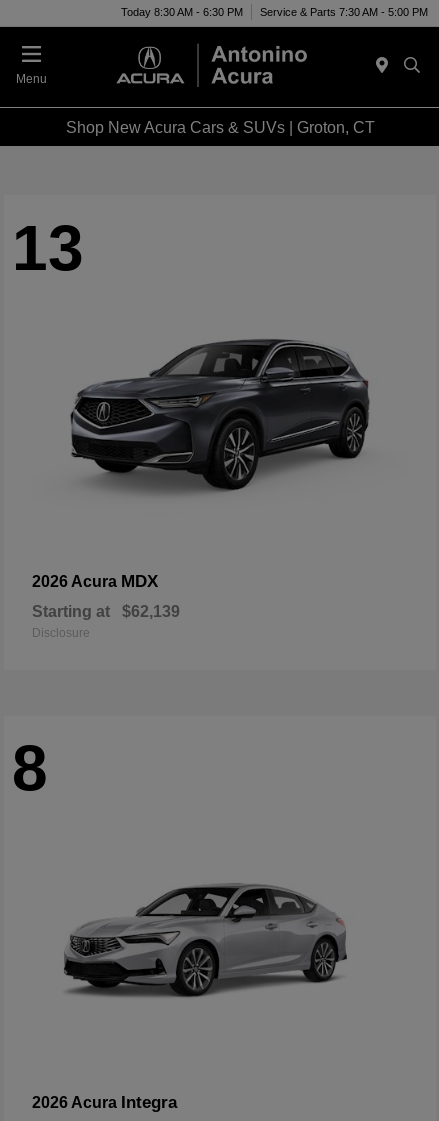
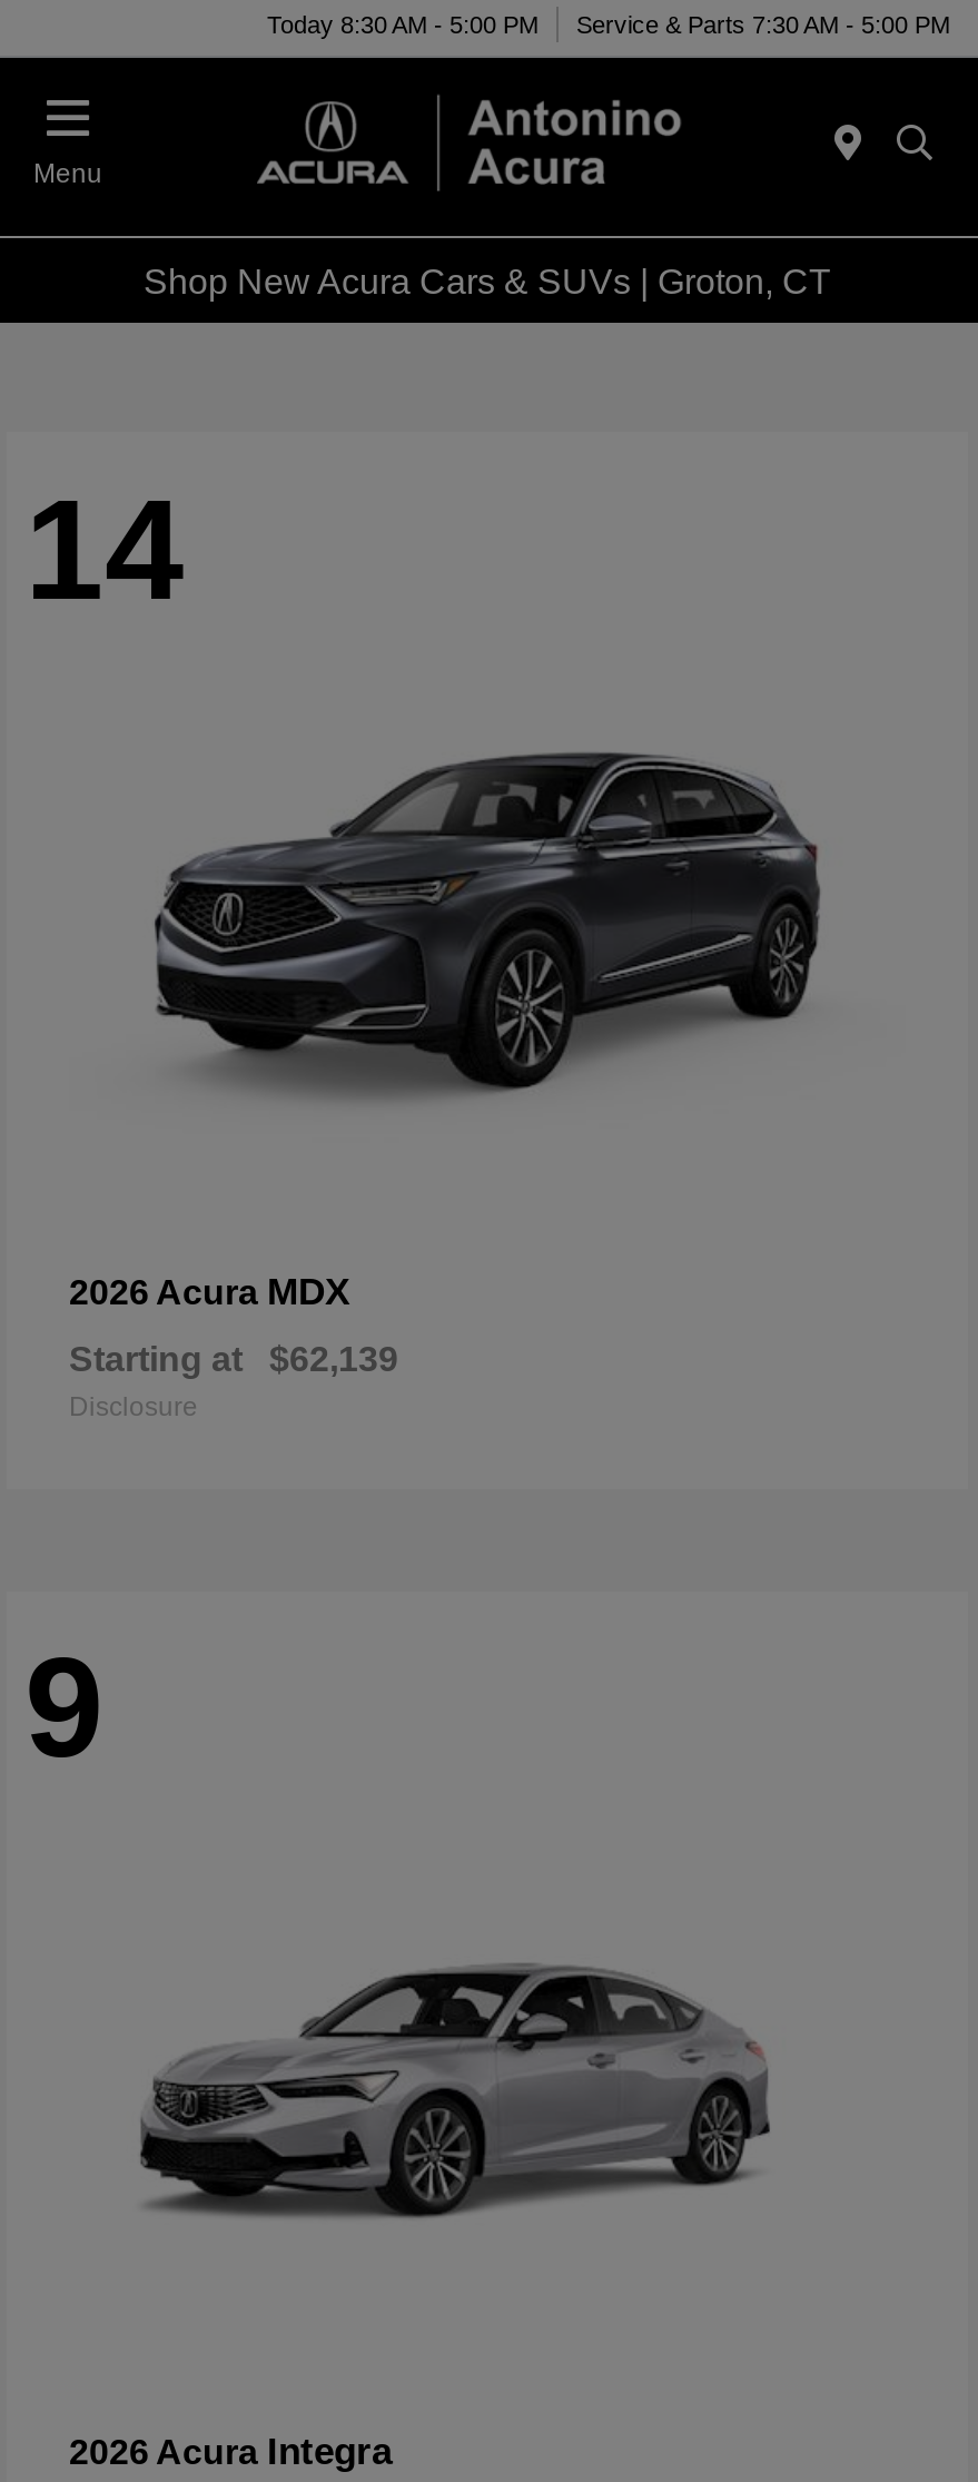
- Today 8:30 AM - 6:30 PM Service & Parts 7:30 AM - 5:00 PM
+ Today 8:30 AM - 5:00 PM Service & Parts 7:30 AM - 5:00 PM

- 13
+ 14

- 8
+ 9
